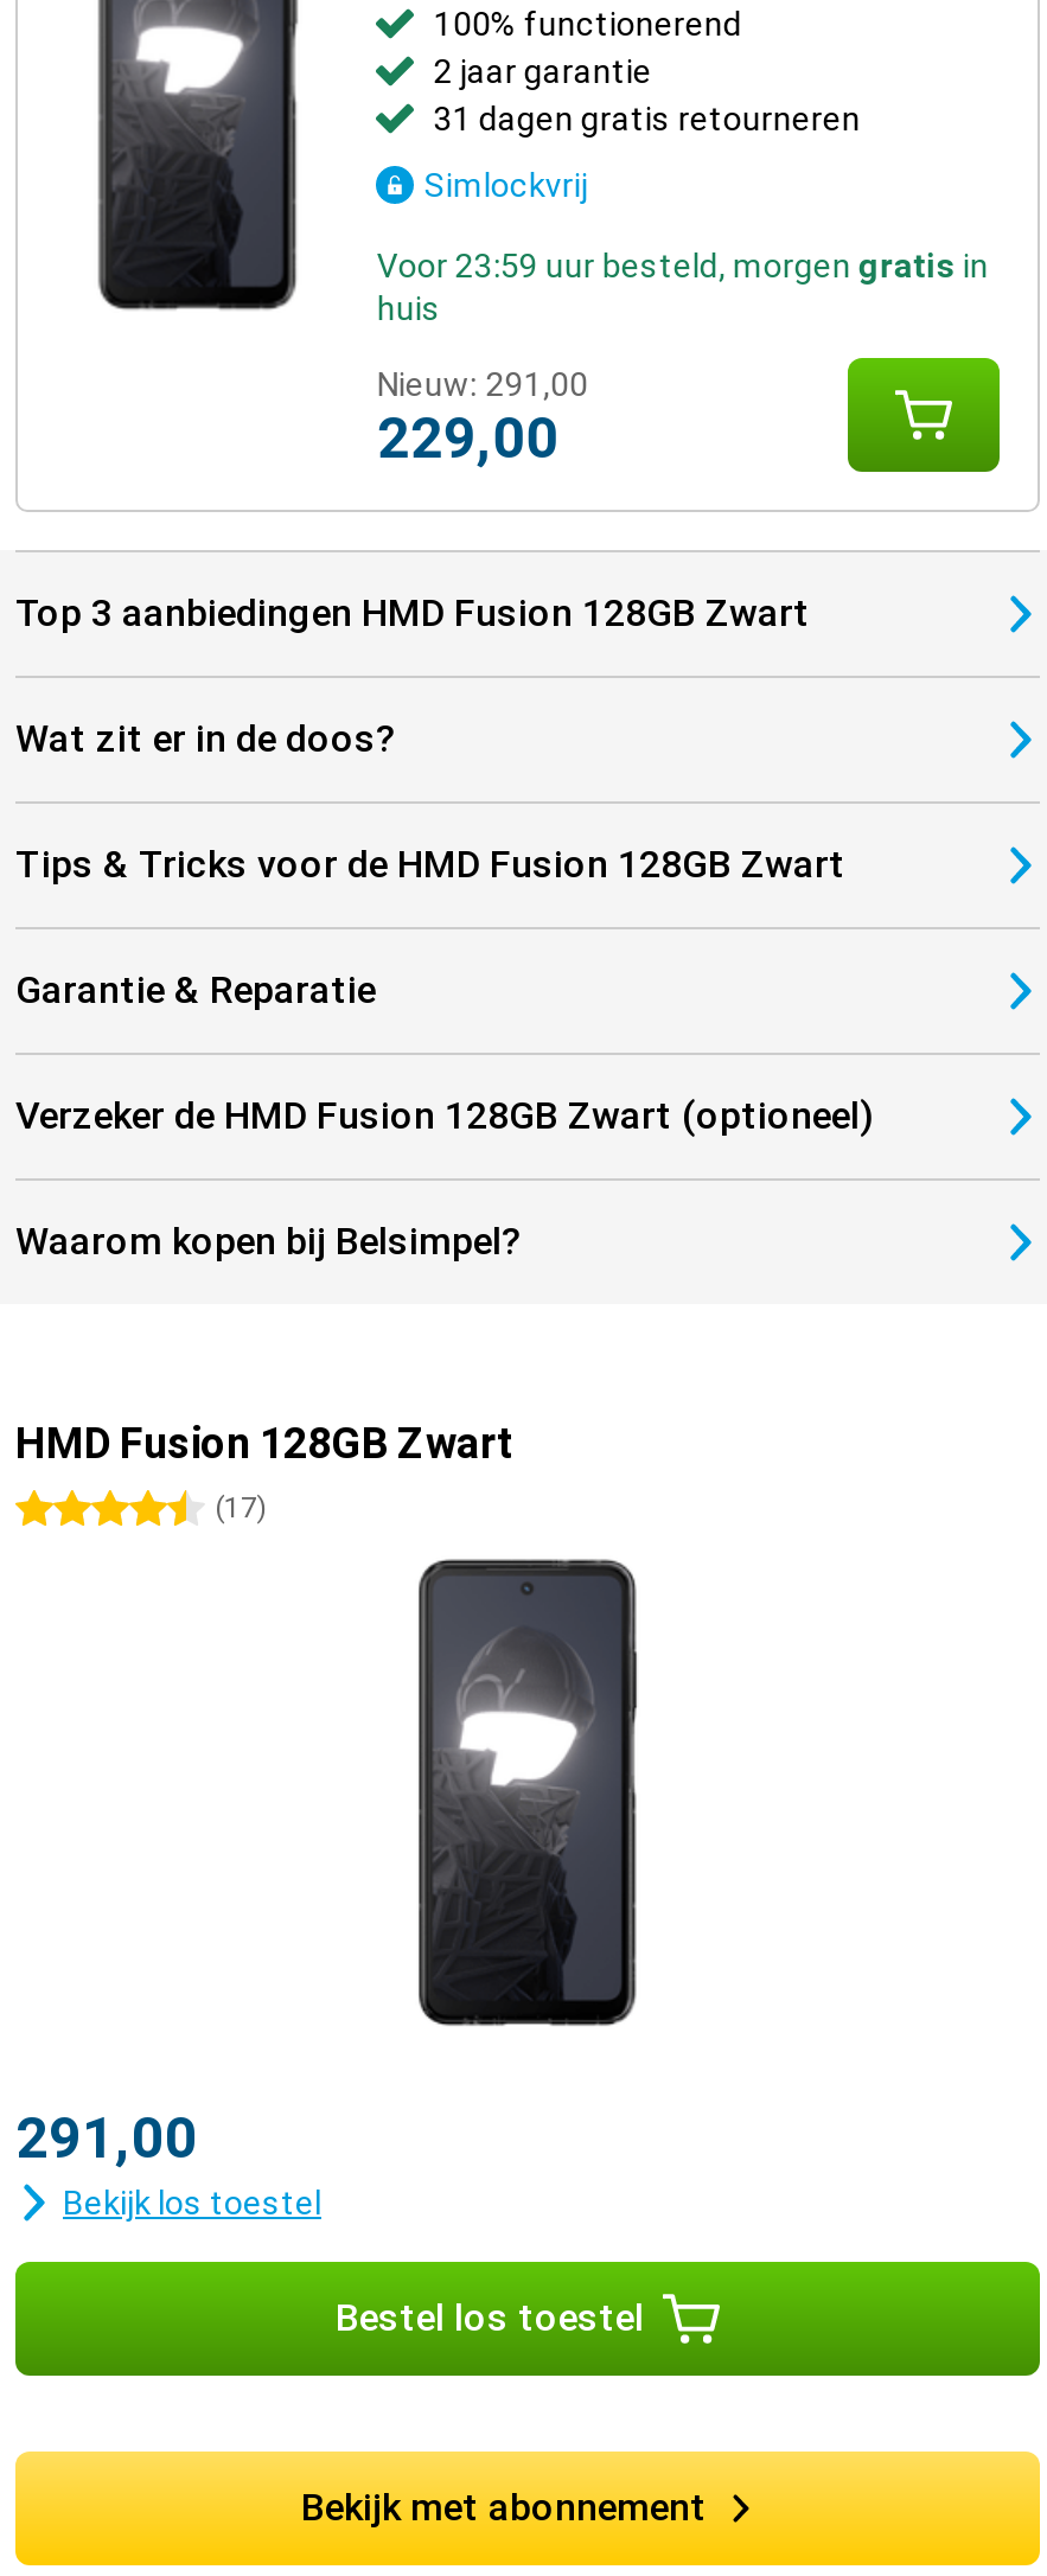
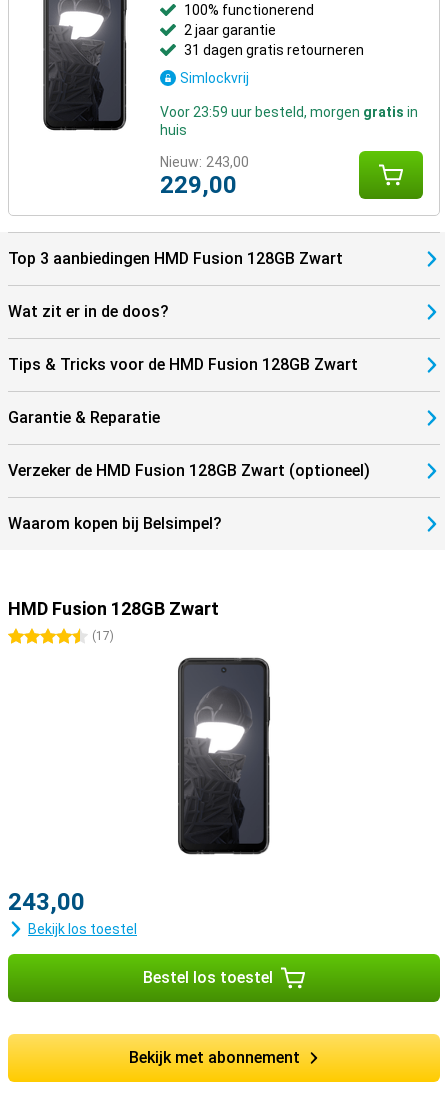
- Nieuw: 291,00
+ Nieuw: 243,00

- 291,00
+ 243,00
